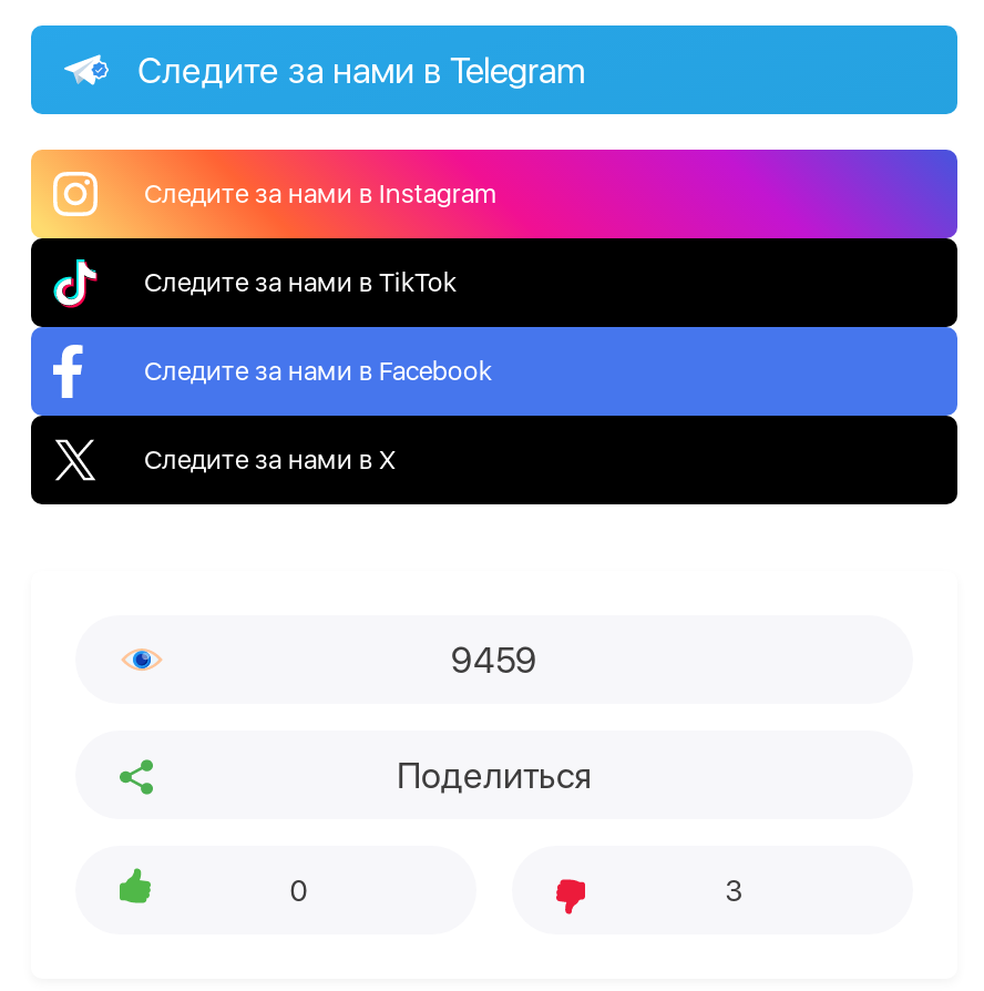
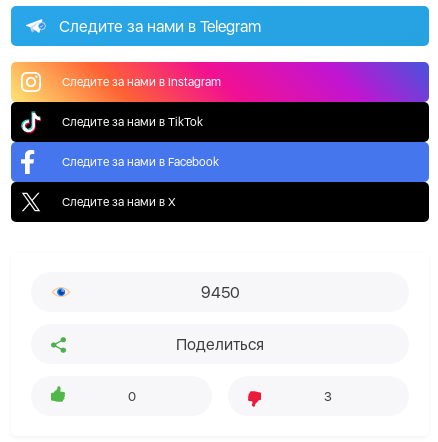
- 9459
+ 9450
